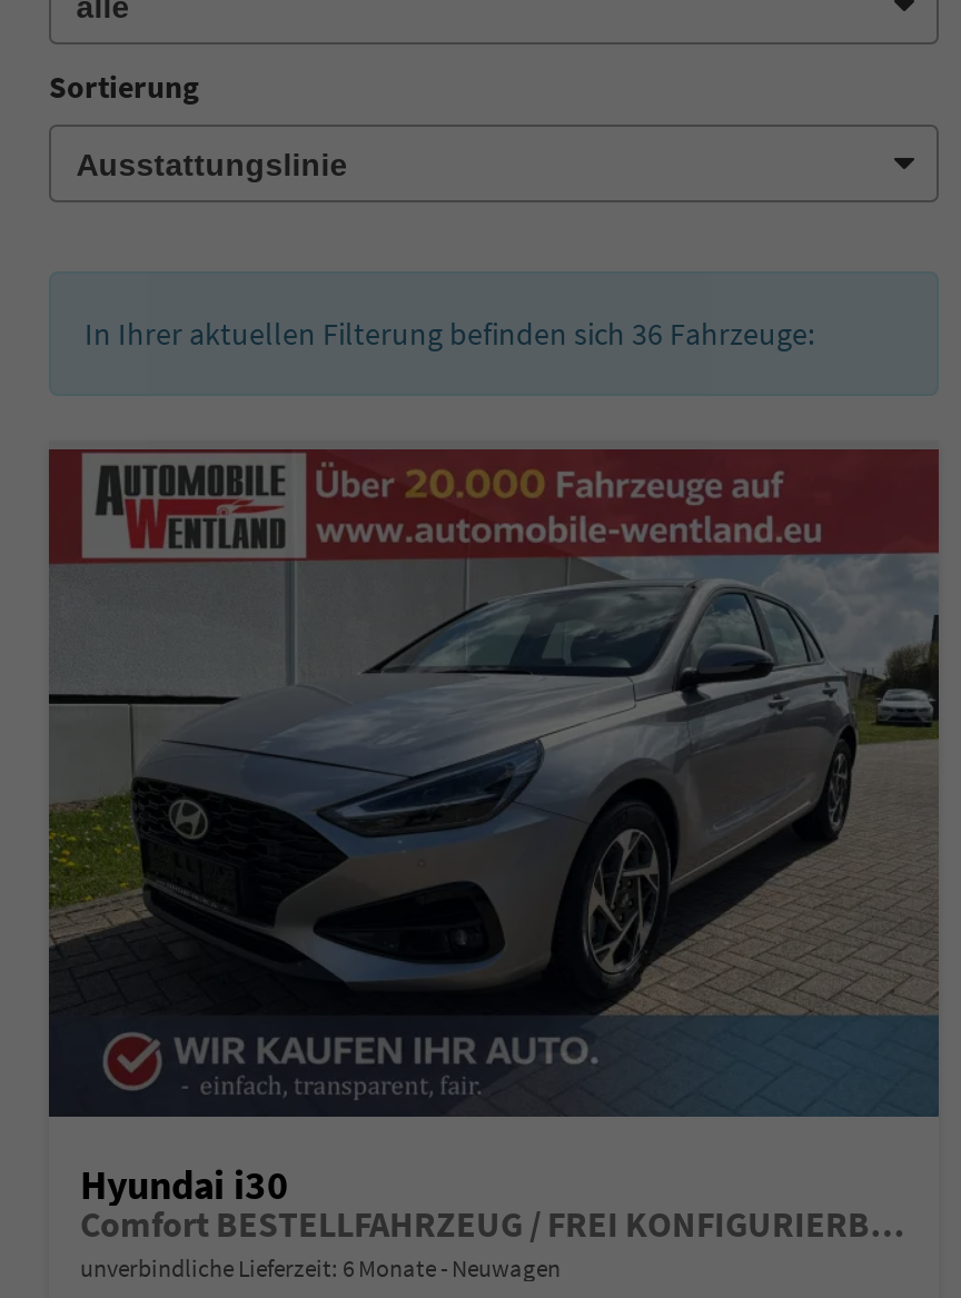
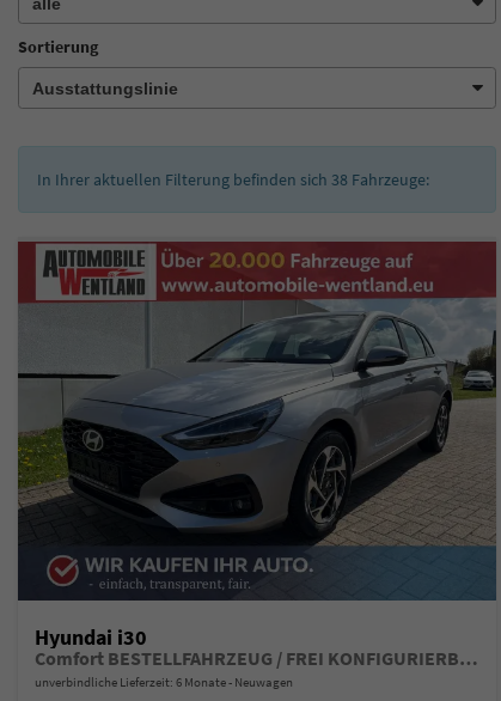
- In Ihrer aktuellen Filterung befinden sich 36 Fahrzeuge:
+ In Ihrer aktuellen Filterung befinden sich 38 Fahrzeuge:
